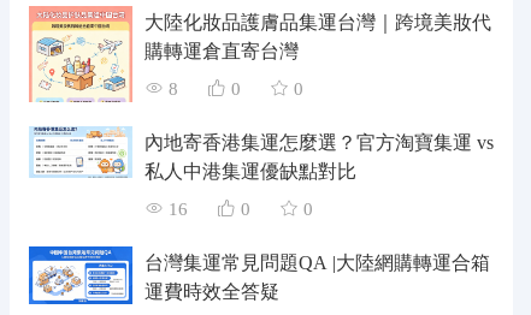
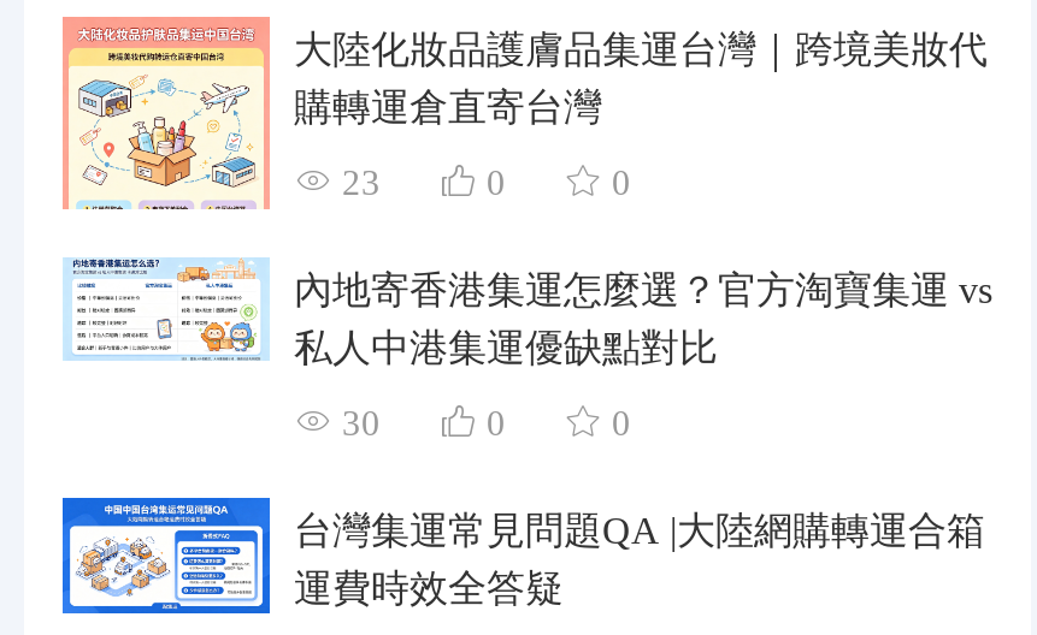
- 8
+ 23

- 16
+ 30
